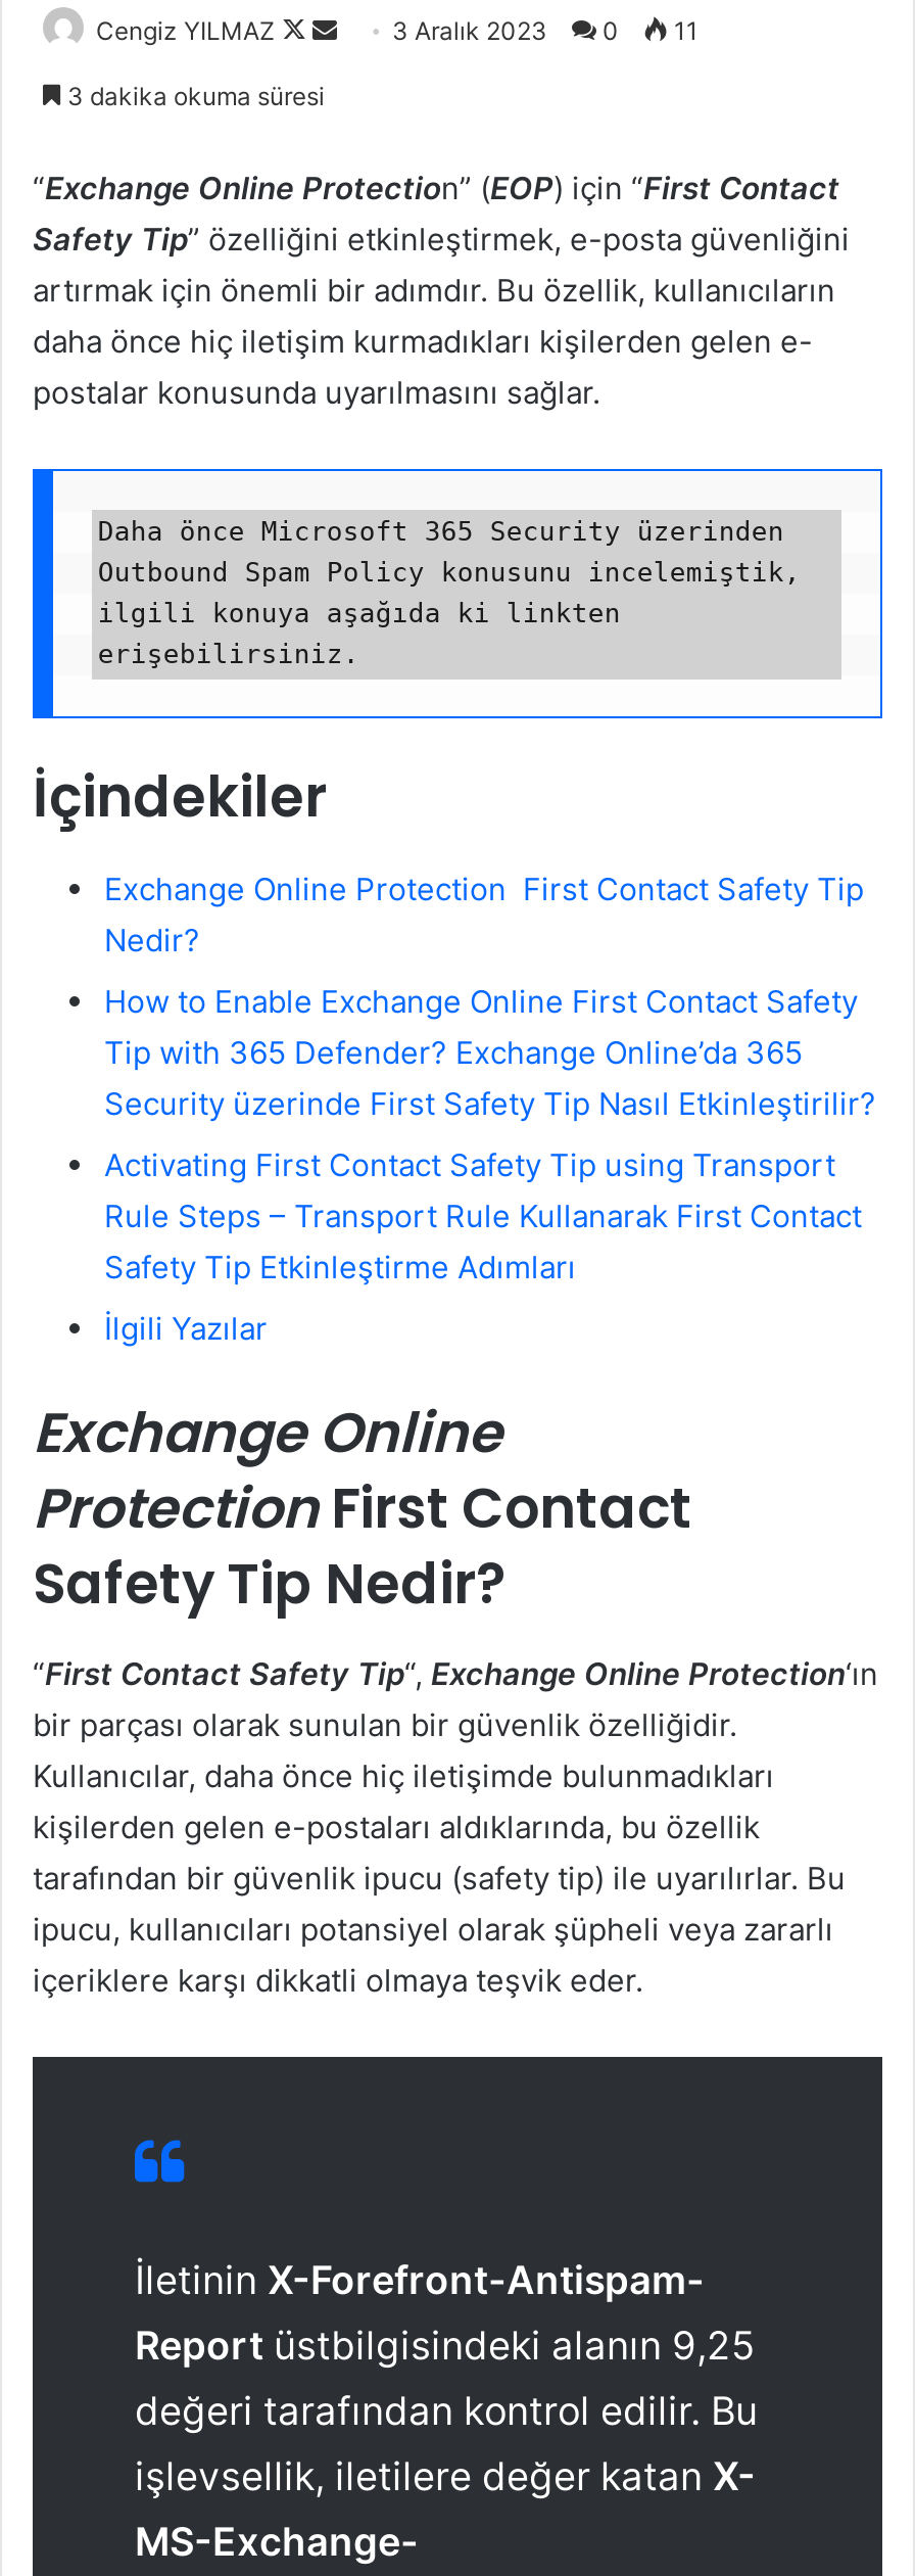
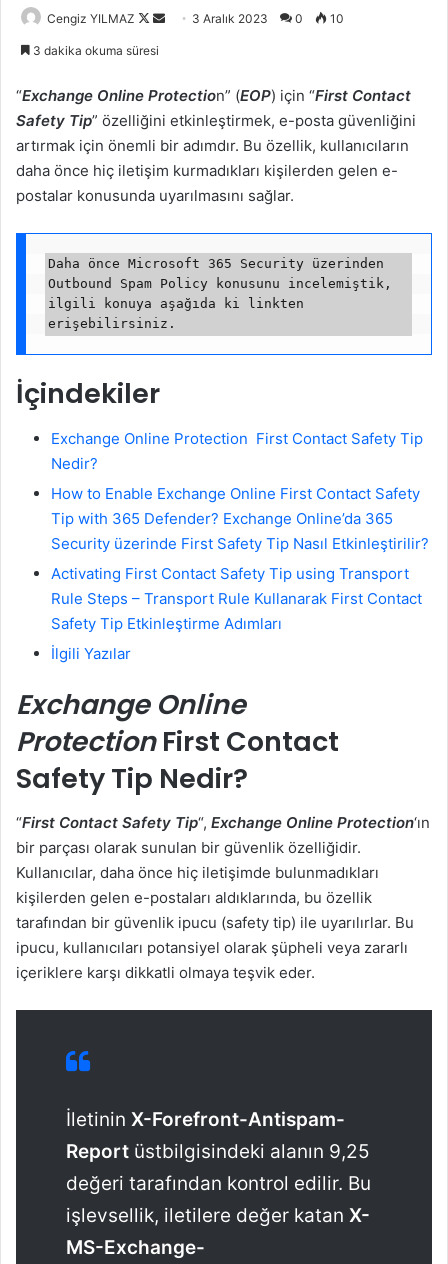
- 11
+ 10
